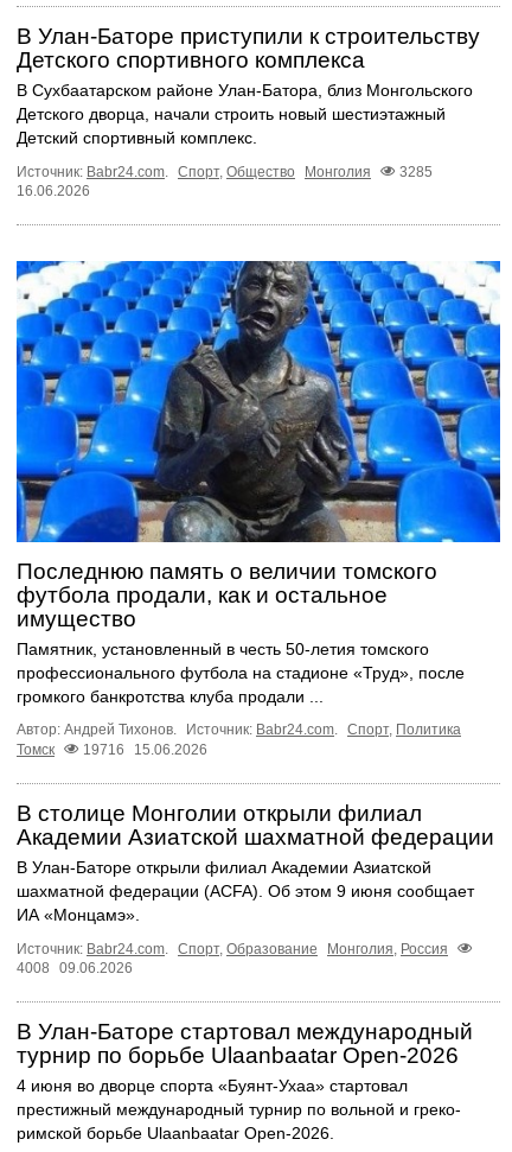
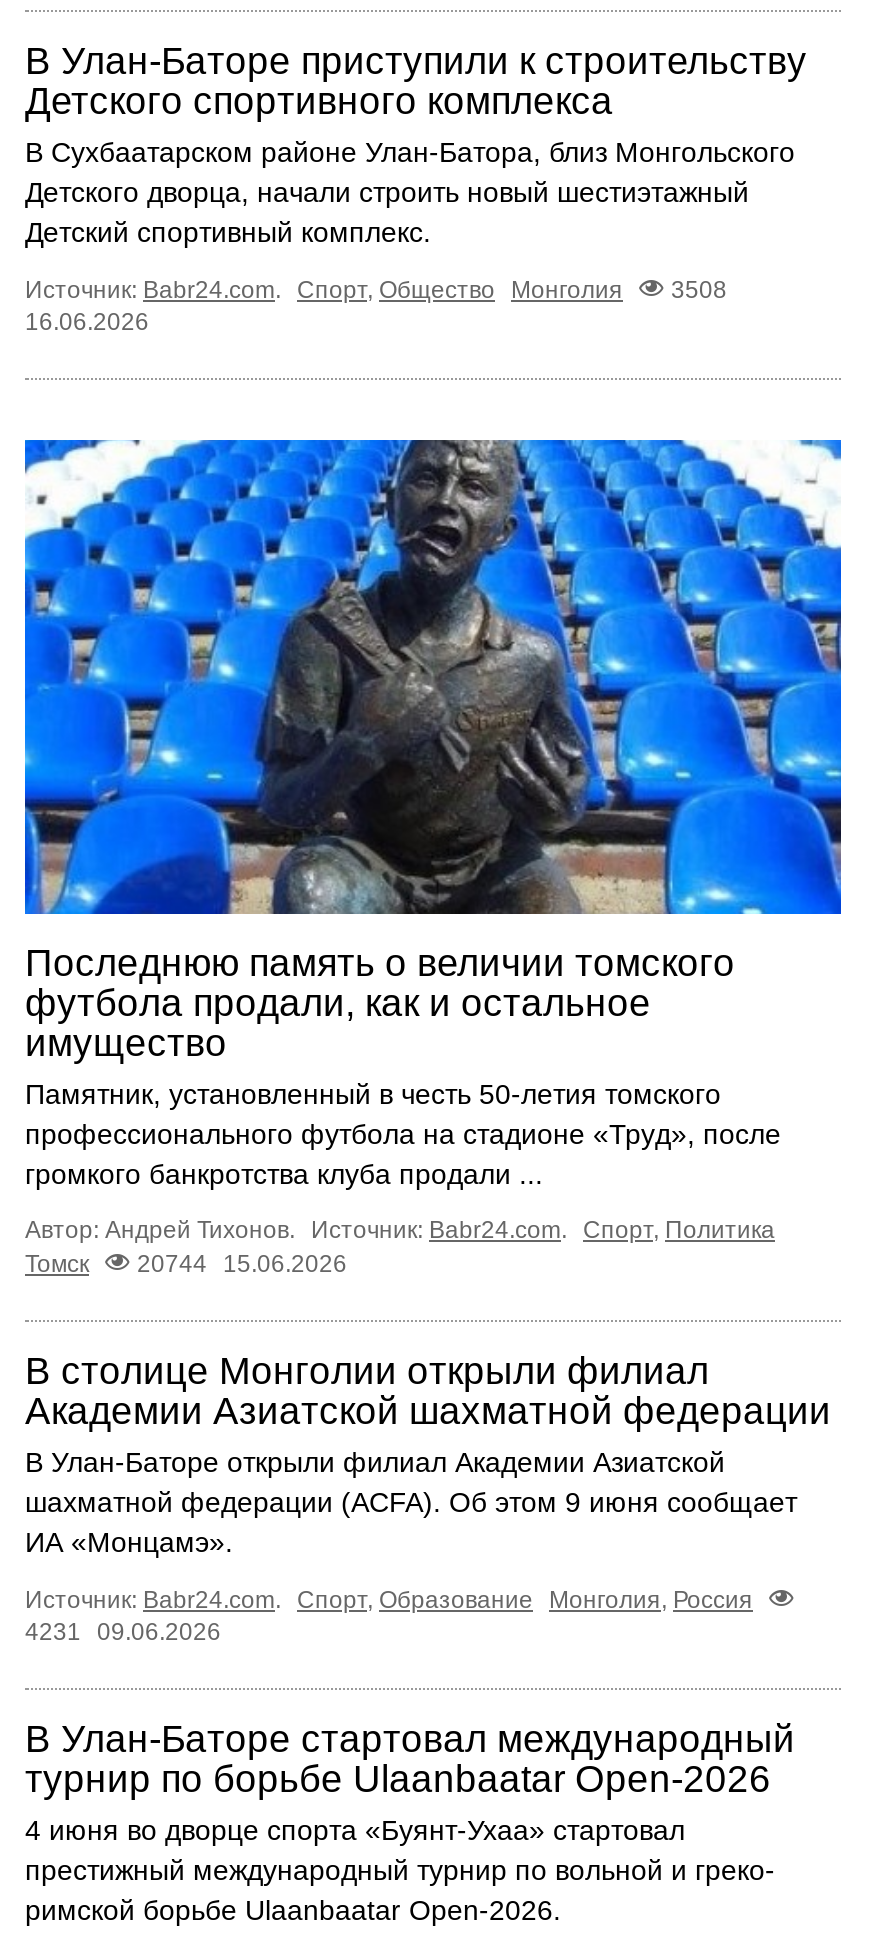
- Источник: Babr24.com. Спорт, Общество Монголия 3285
+ Источник: Babr24.com. Спорт, Общество Монголия 3508

- Томск 19716 15.06.2026
+ Томск 20744 15.06.2026

- 4008 09.06.2026
+ 4231 09.06.2026
